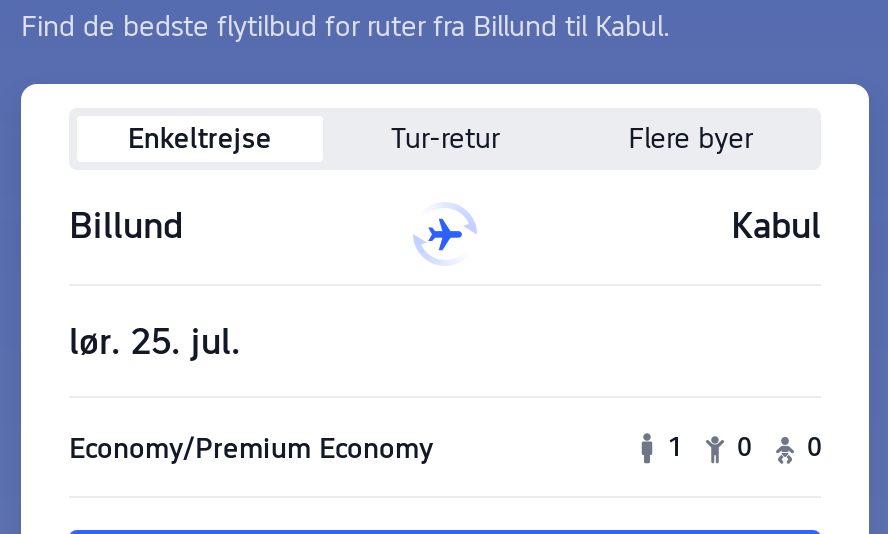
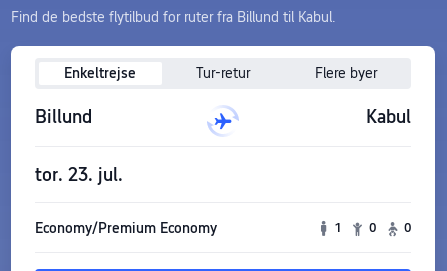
- lør. 25. jul.
+ tor. 23. jul.
